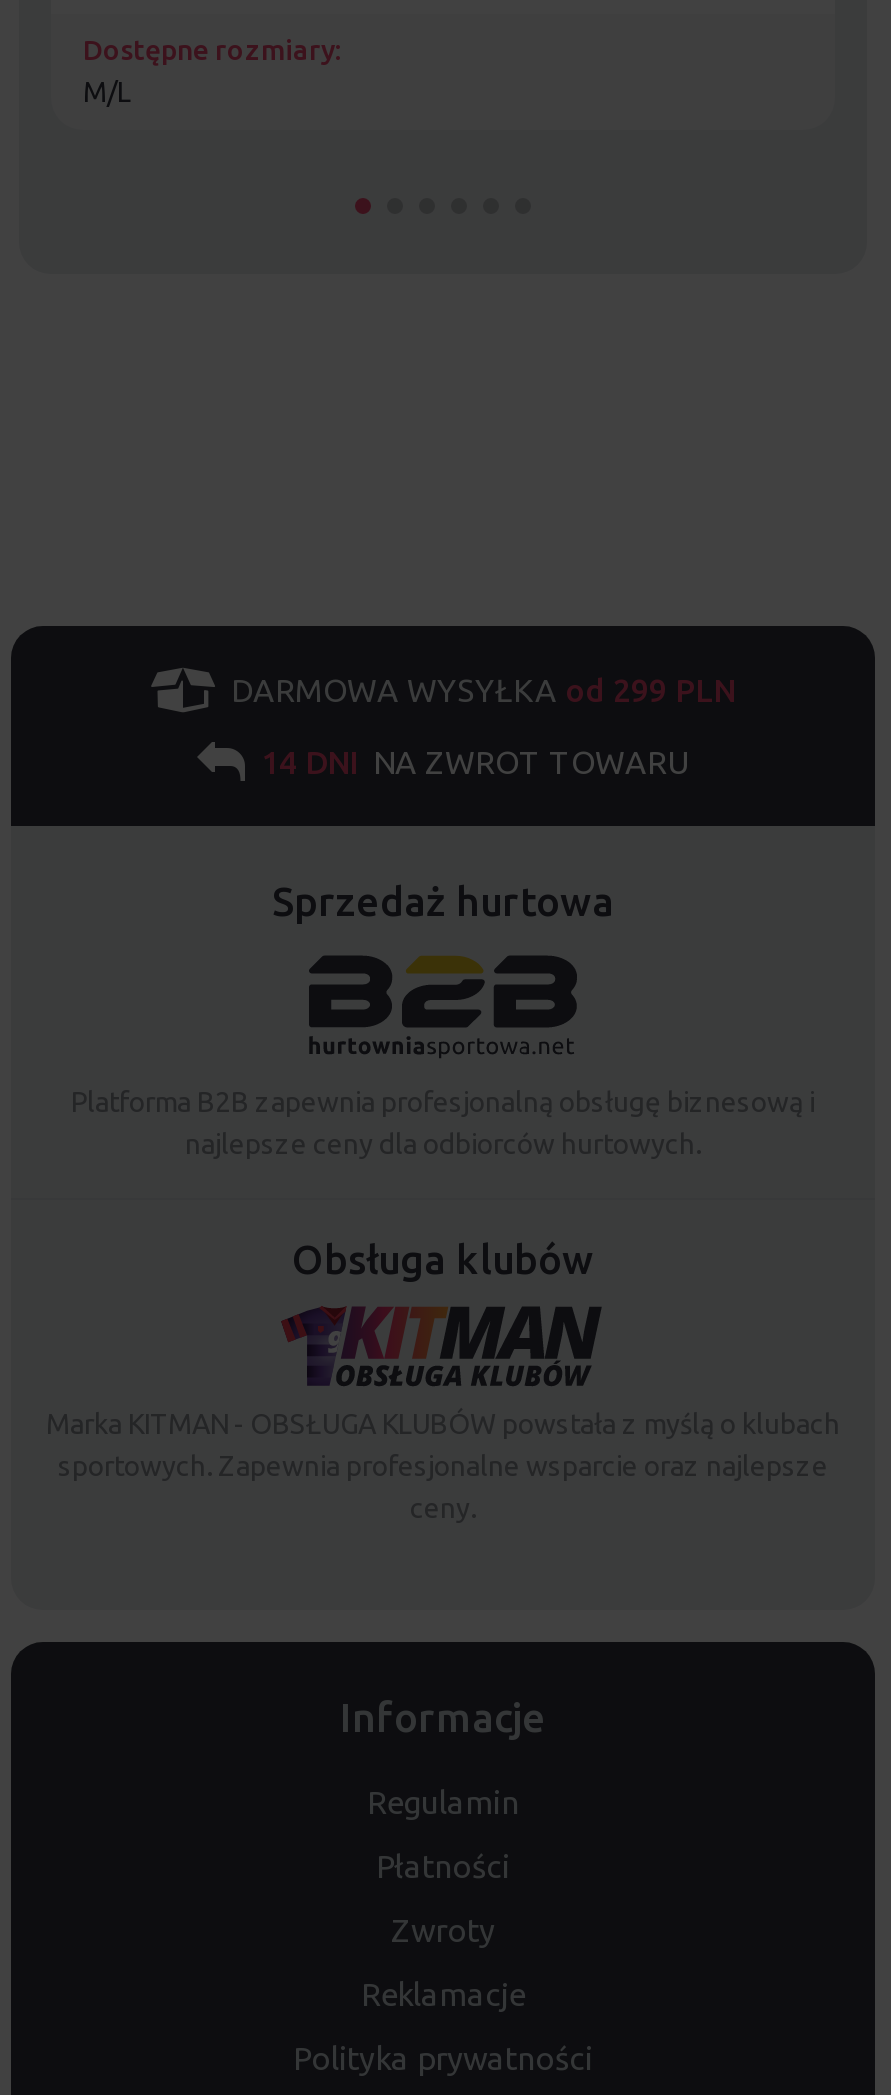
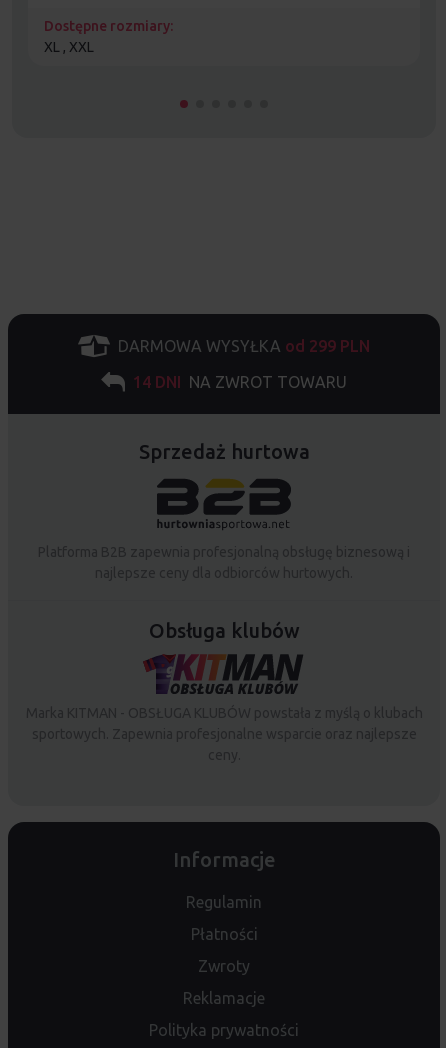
- M/L
+ XL , XXL
